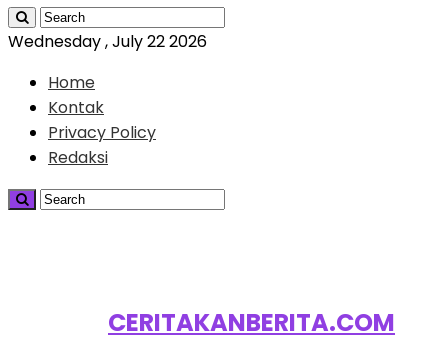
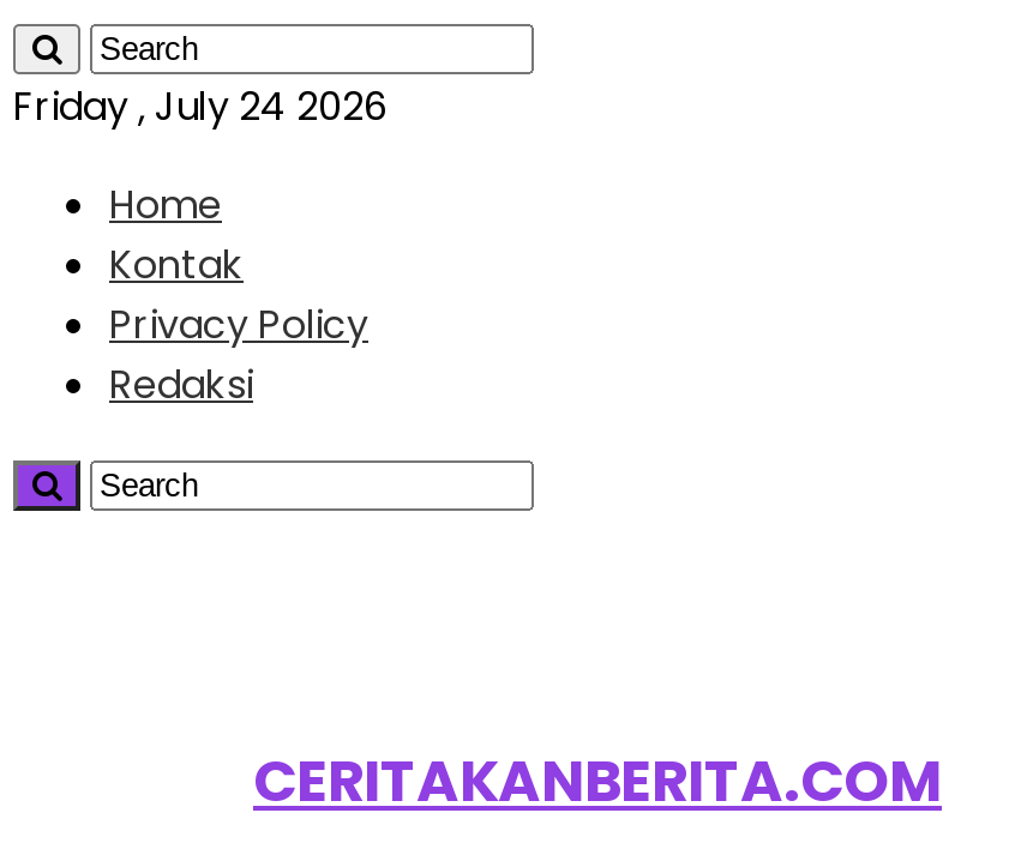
- Wednesday , July 22 2026
+ Friday , July 24 2026
